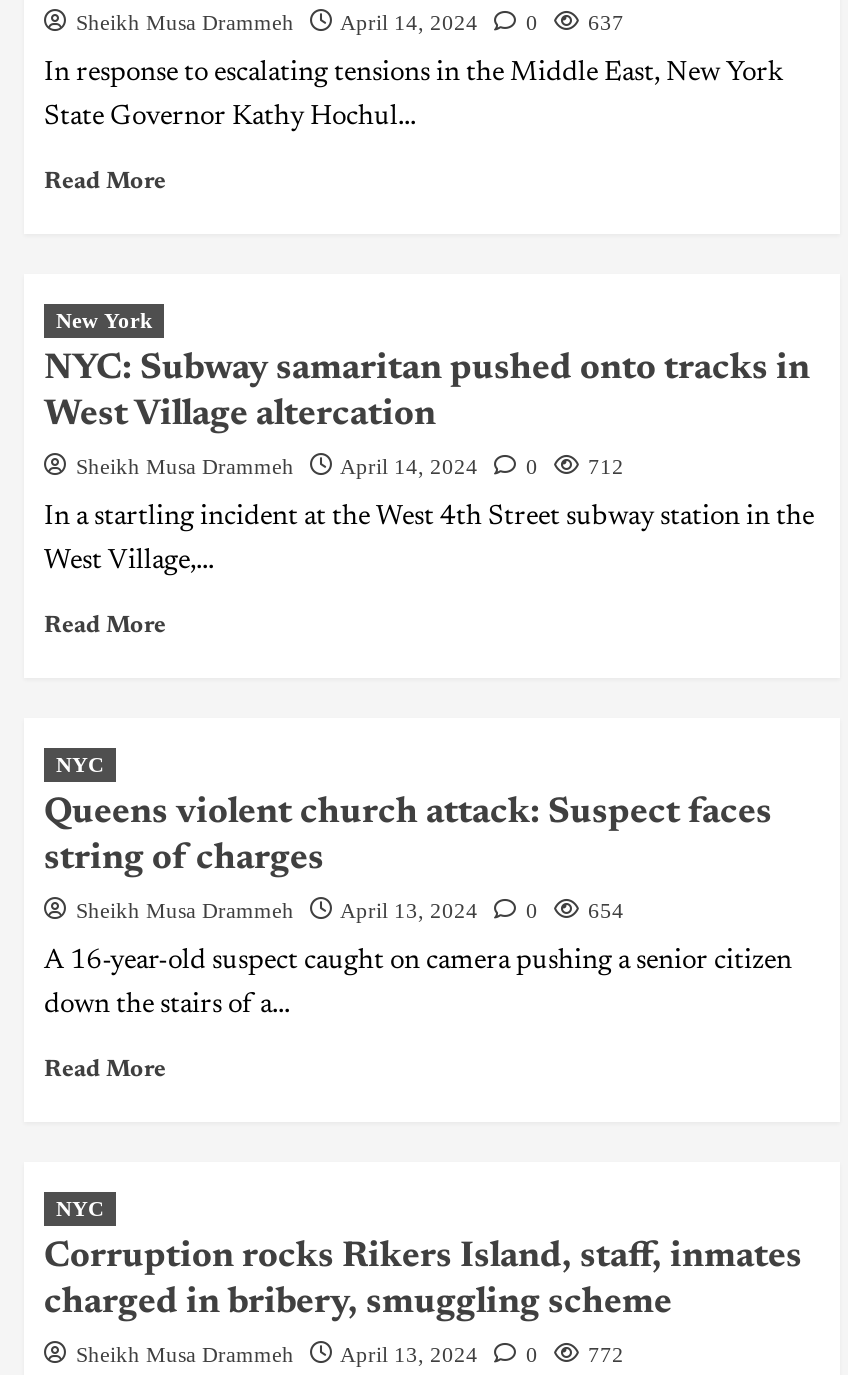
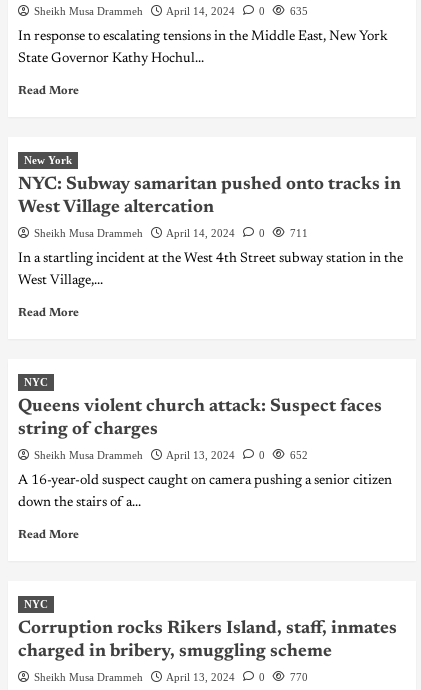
- 637
+ 635

- 712
+ 711

- 654
+ 652

- 772
+ 770
